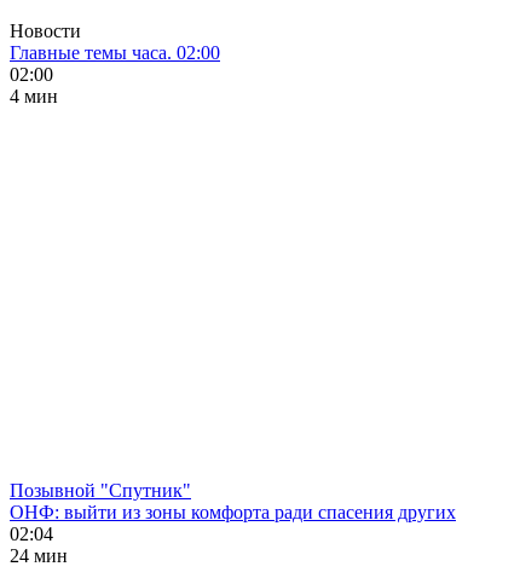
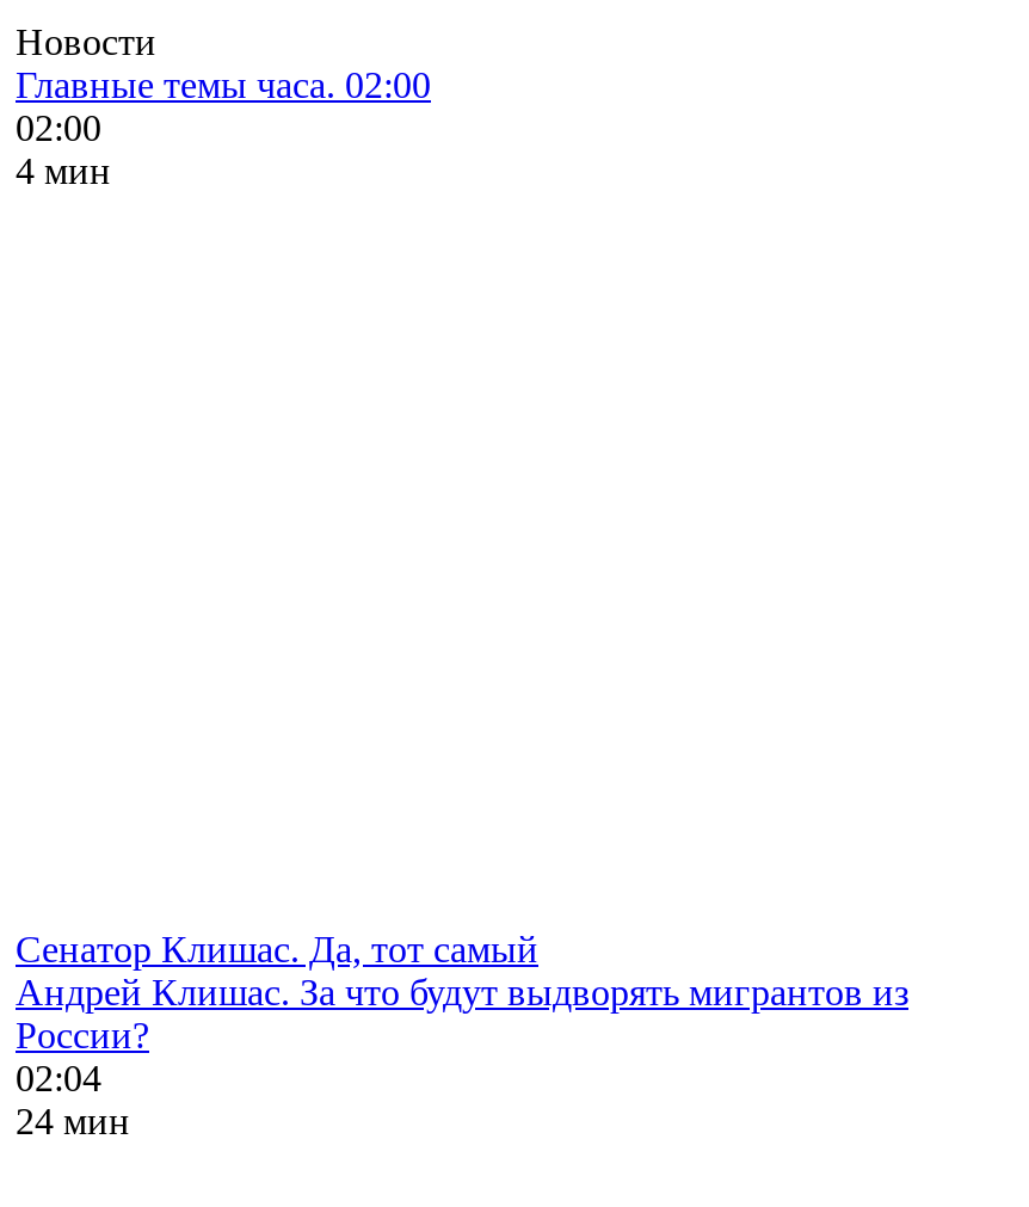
- Позывной "Спутник"
- ОНФ: выйти из зоны комфорта ради спасения других
+ Сенатор Клишас. Да, тот самый
+ Андрей Клишас. За что будут выдворять мигрантов из
+ России?
